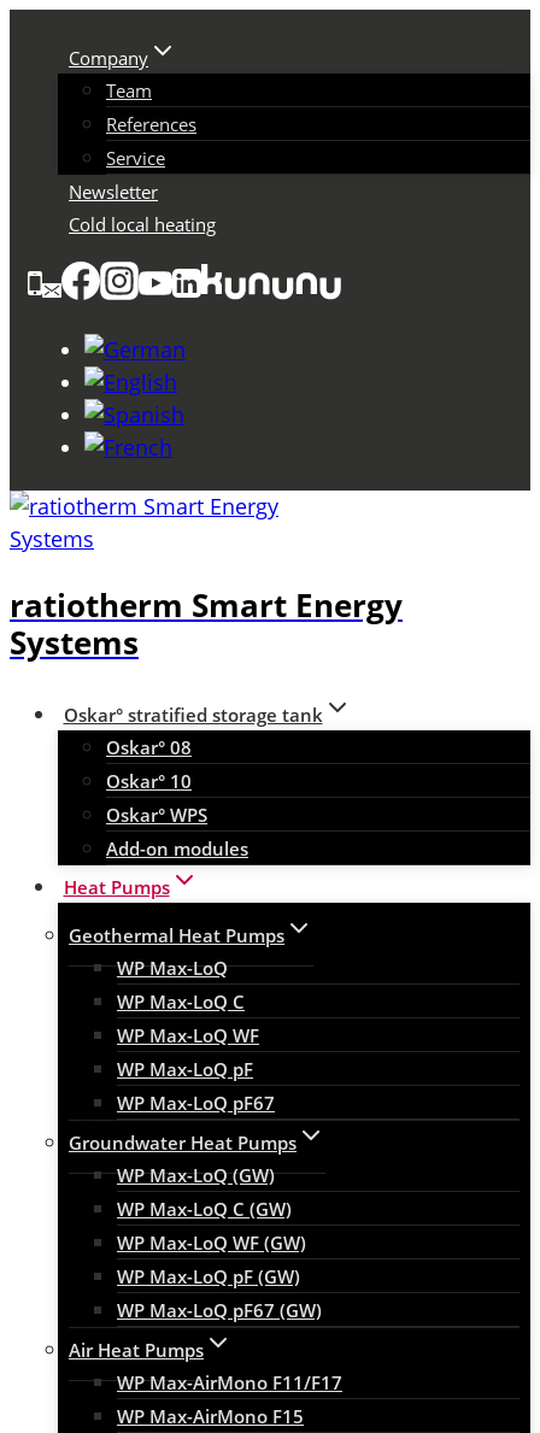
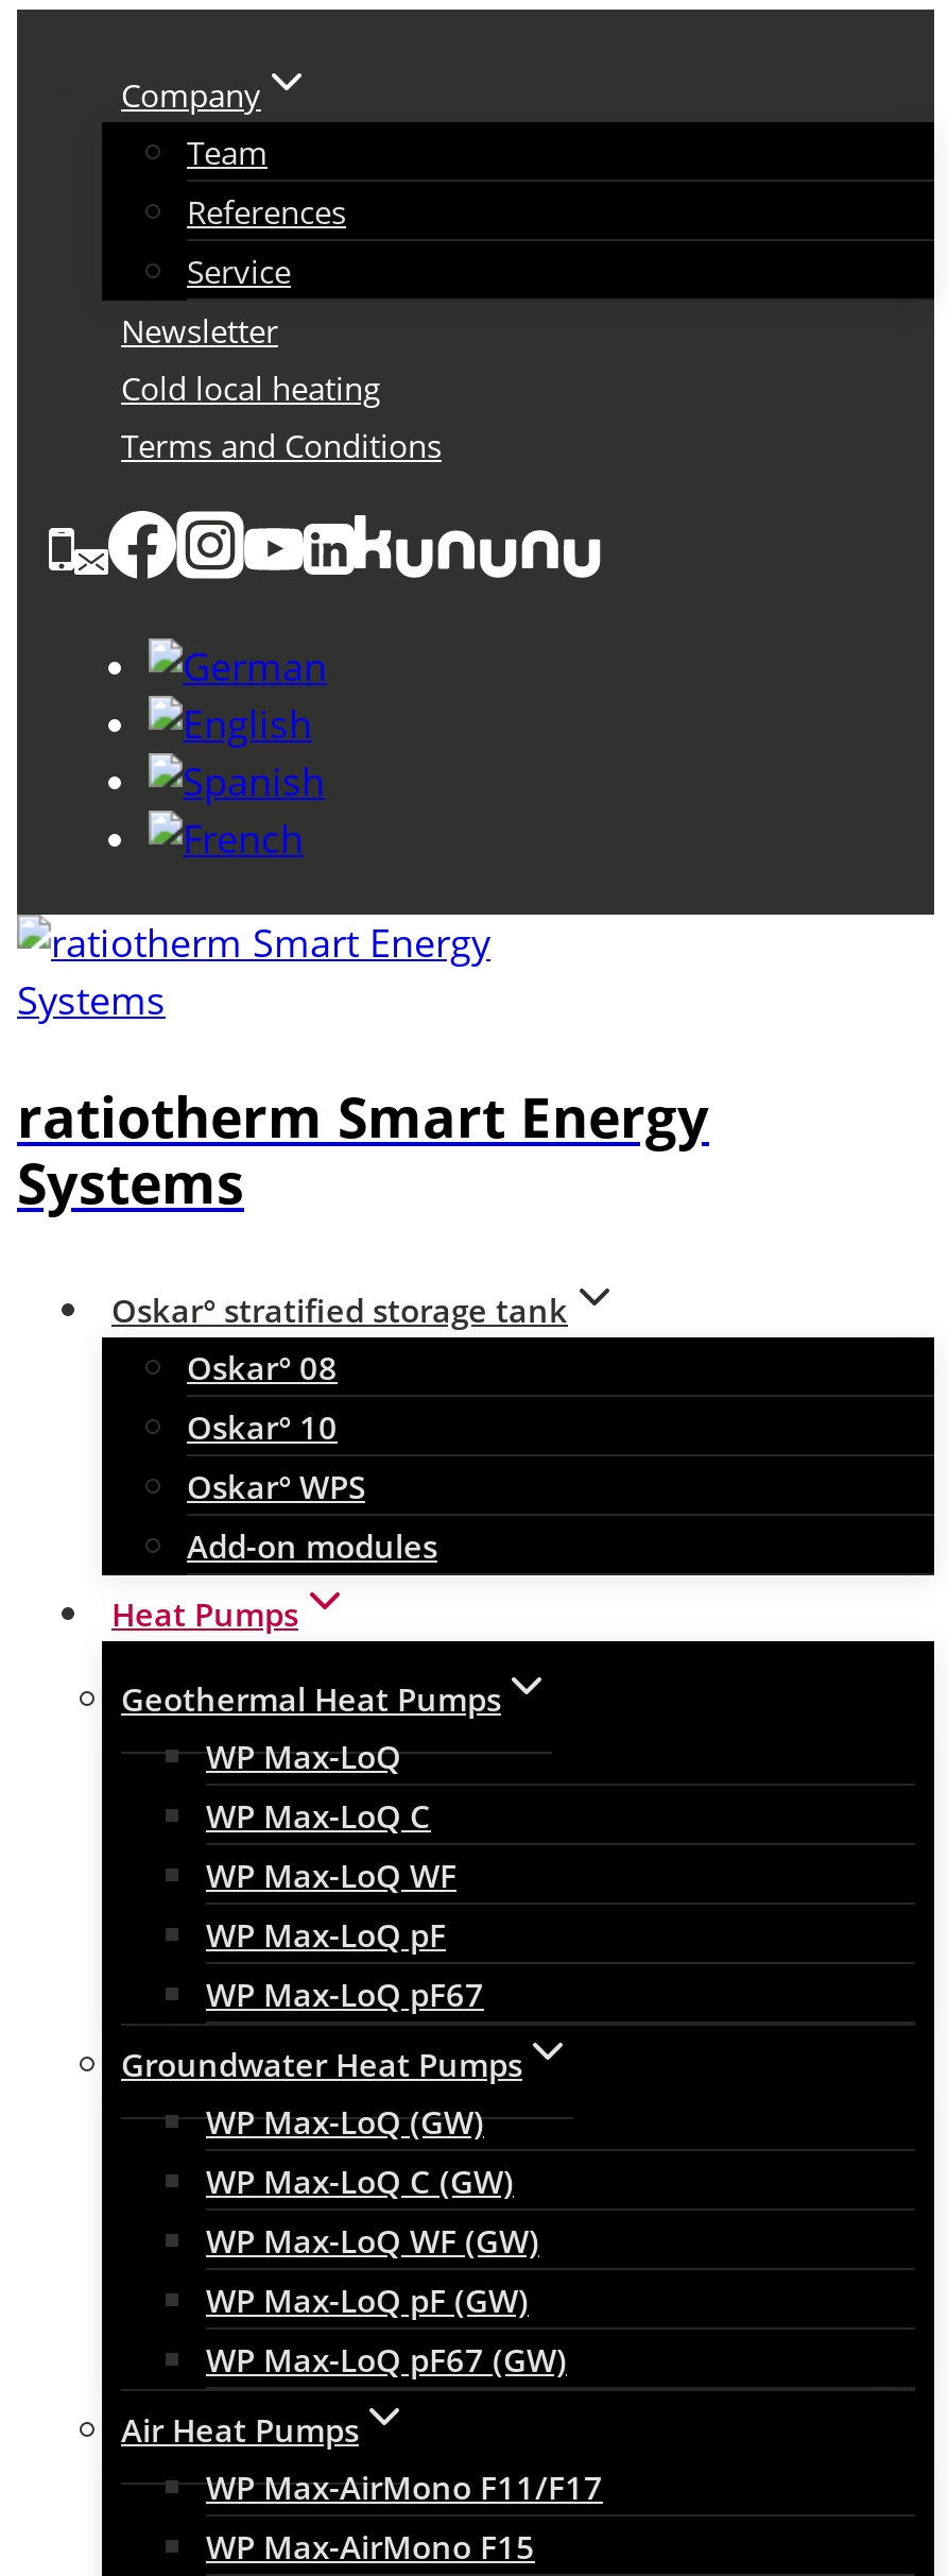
+ Terms and Conditions
